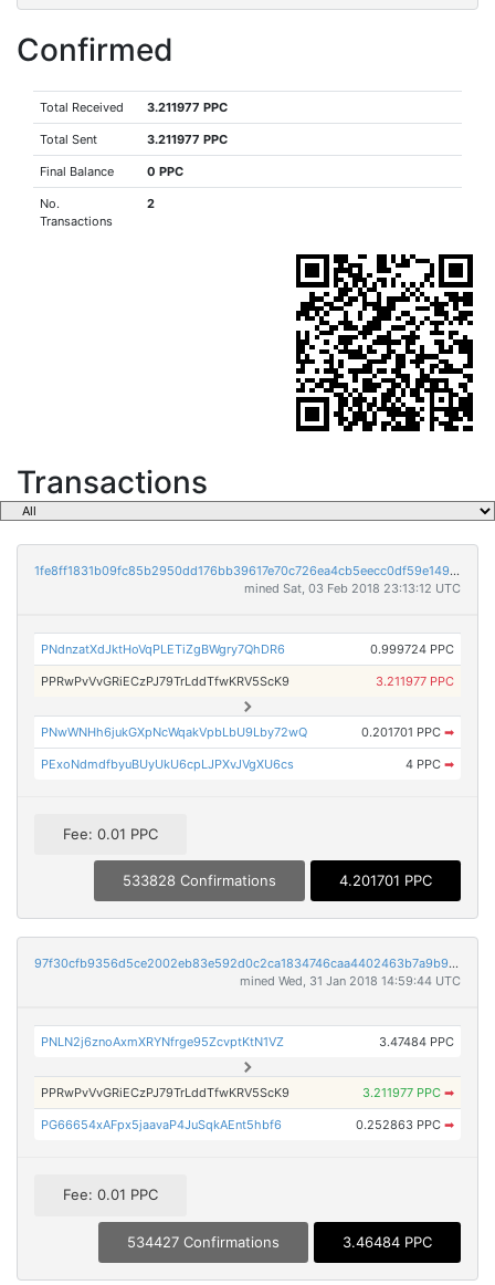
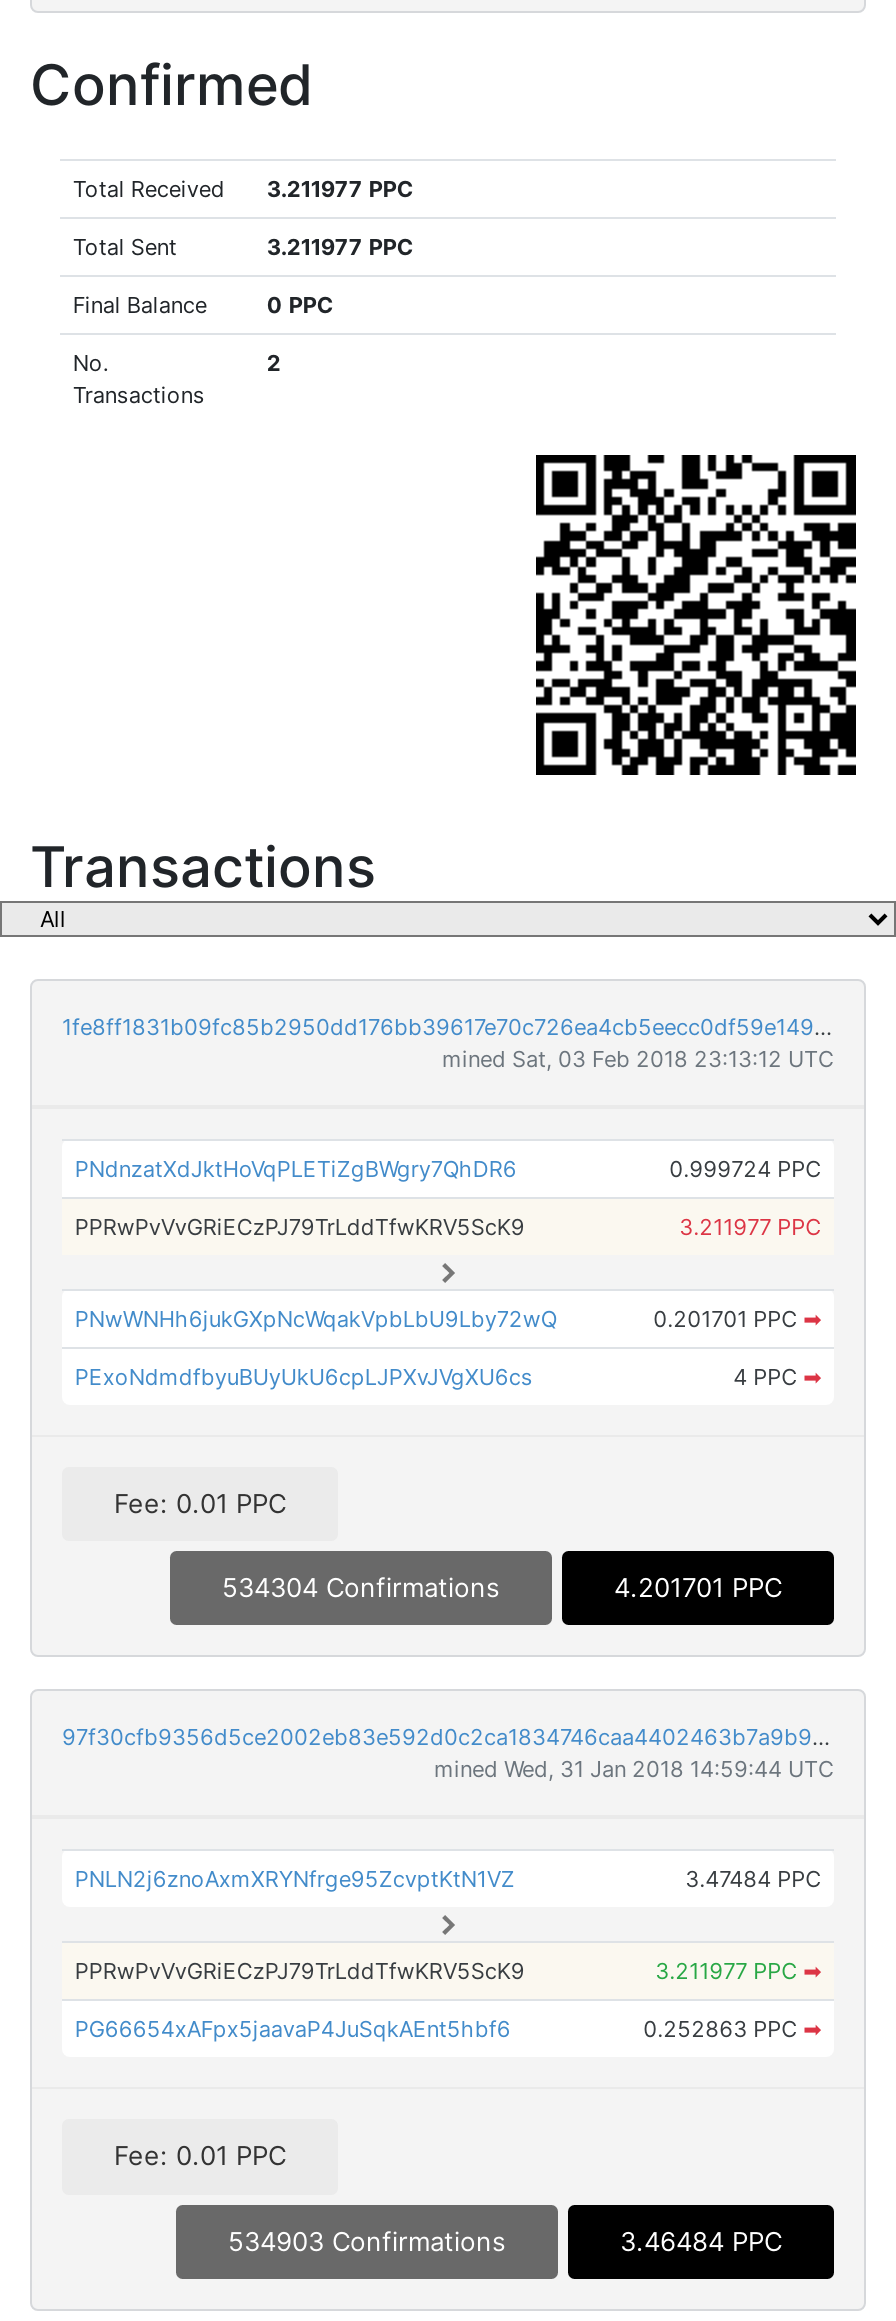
- 533828 Confirmations
+ 534304 Confirmations

- 534427 Confirmations
+ 534903 Confirmations
